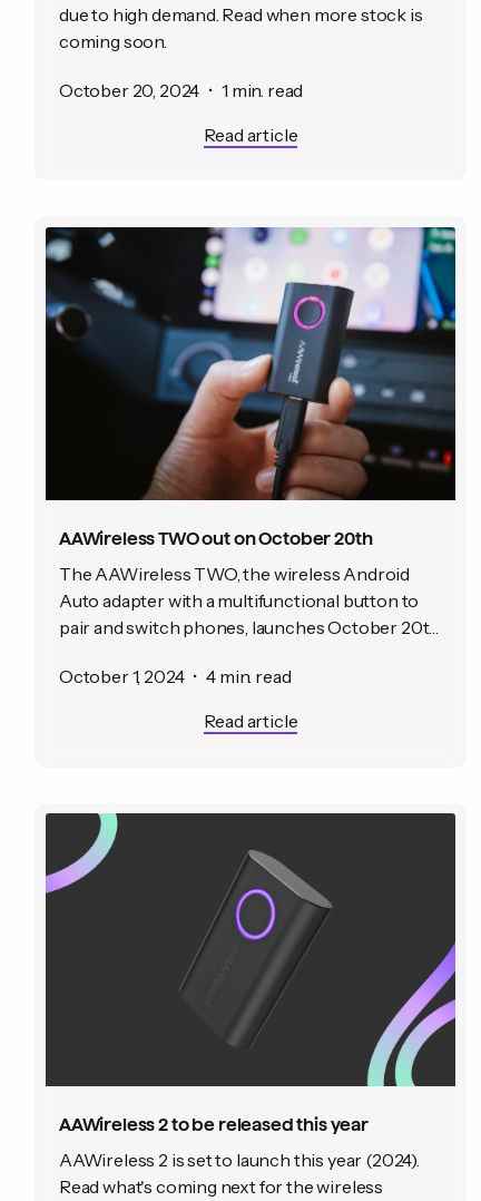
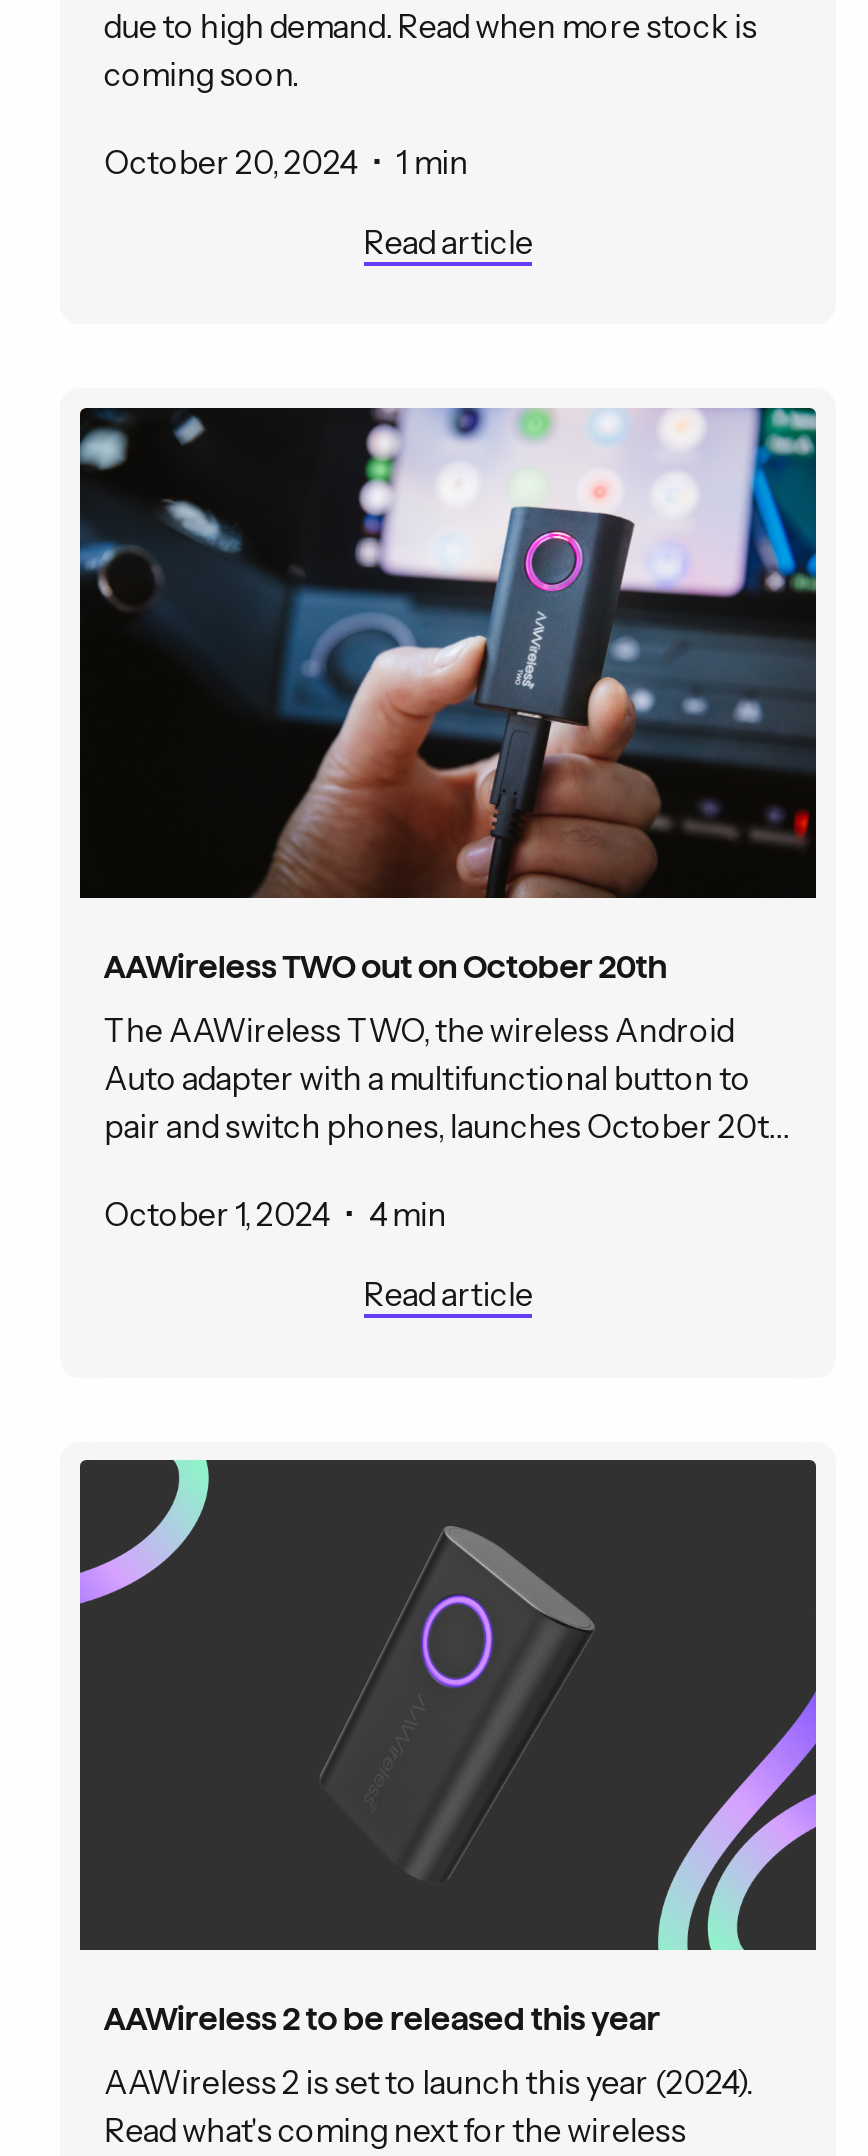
- October 20, 2024 • 1 min. read
+ October 20, 2024 • 1 min

- October 1, 2024 • 4 min. read
+ October 1, 2024 • 4 min
